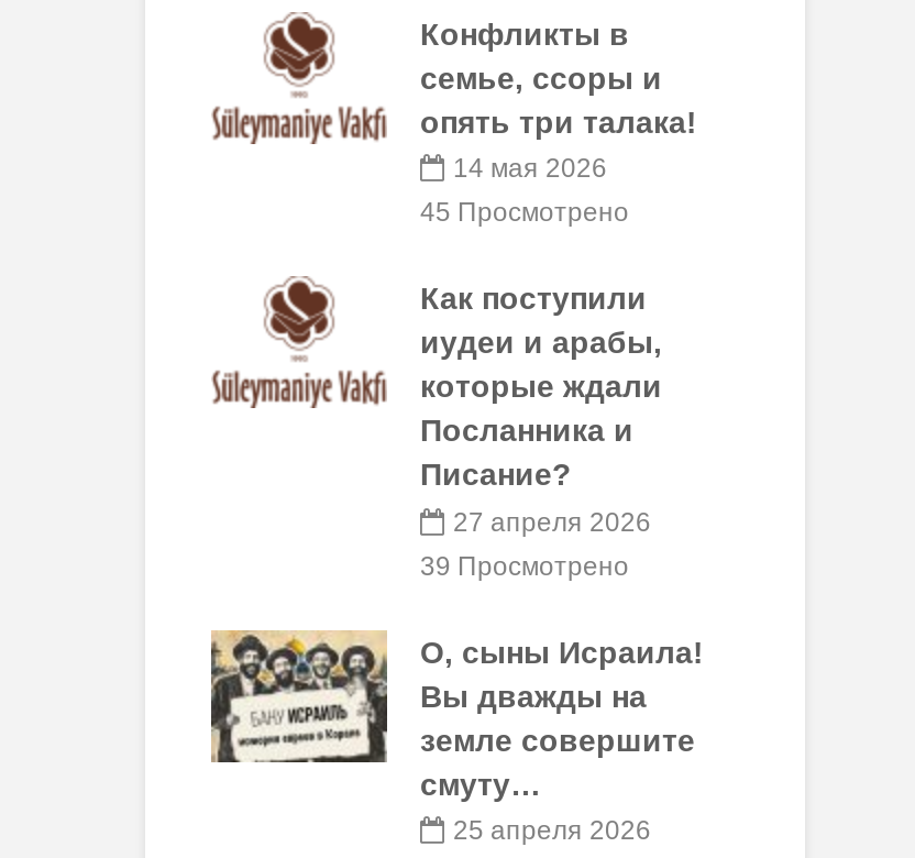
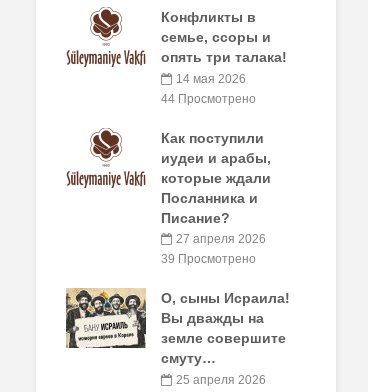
- 45 Просмотрено
+ 44 Просмотрено
